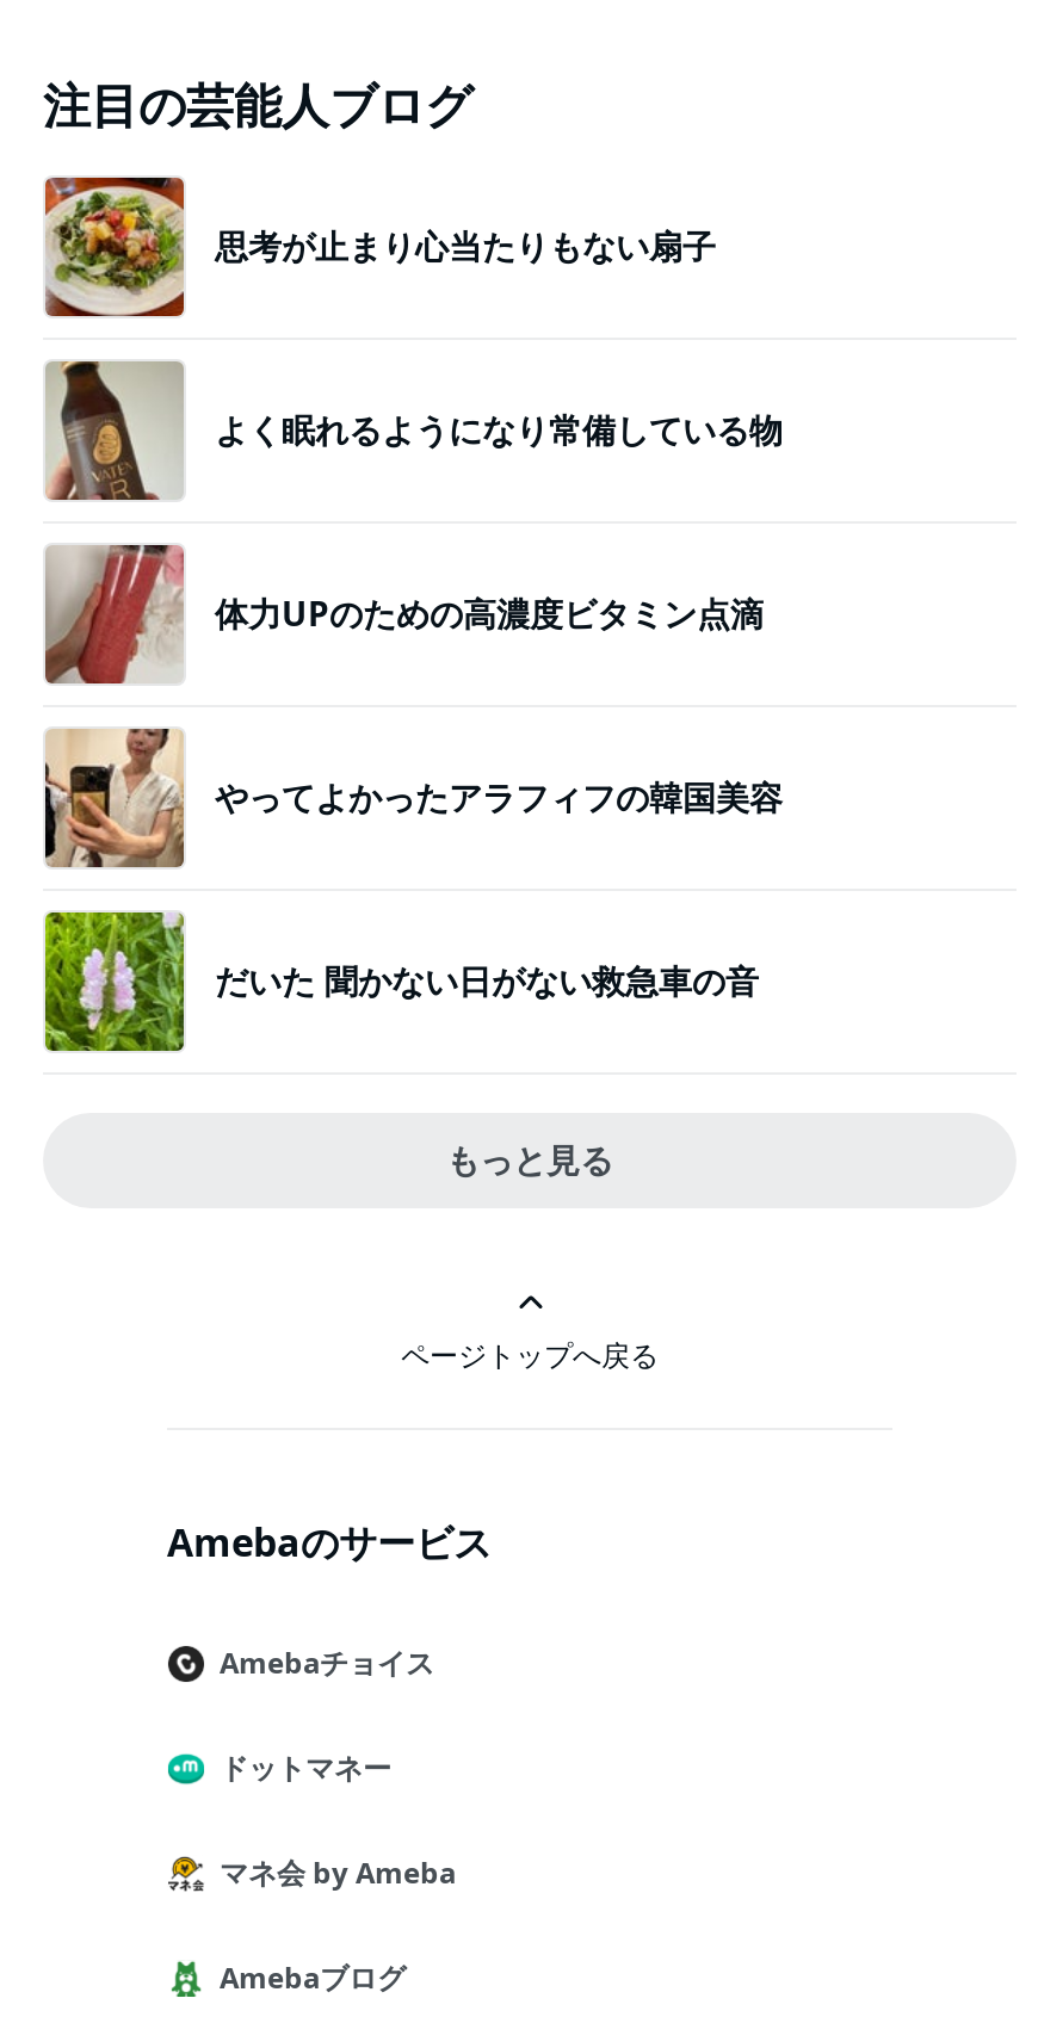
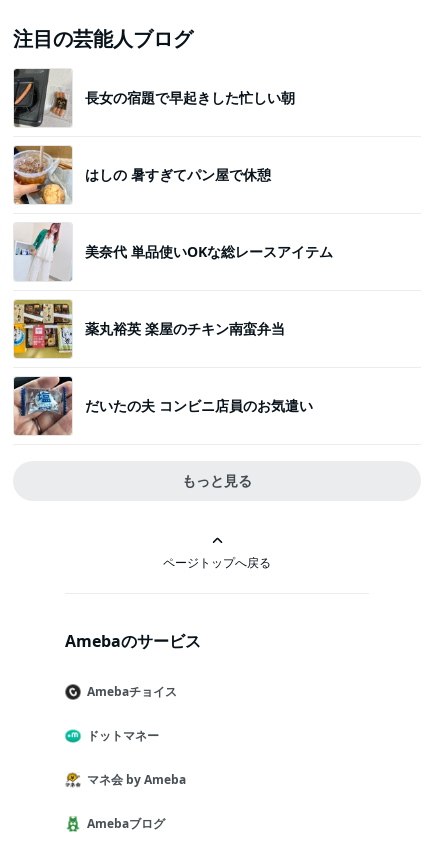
- [image]
- 思考が止まり心当たりもない扇子
+ [image]
+ 長女の宿題で早起きした忙しい朝

- [image]
- よく眠れるようになり常備している物
+ [image]
+ はしの 暑すぎてパン屋で休憩

- [image]
- 体力UPのための高濃度ビタミン点滴
+ [image]
+ 美奈代 単品使いOKな総レースアイテム

- [image]
- やってよかったアラフィフの韓国美容
+ [image]
+ 薬丸裕英 楽屋のチキン南蛮弁当

- [image]
- だいた 聞かない日がない救急車の音
+ [image]
+ だいたの夫 コンビニ店員のお気遣い
